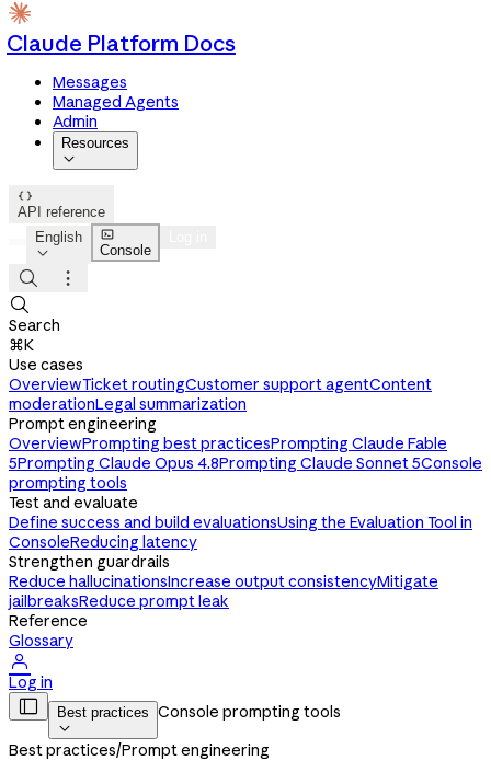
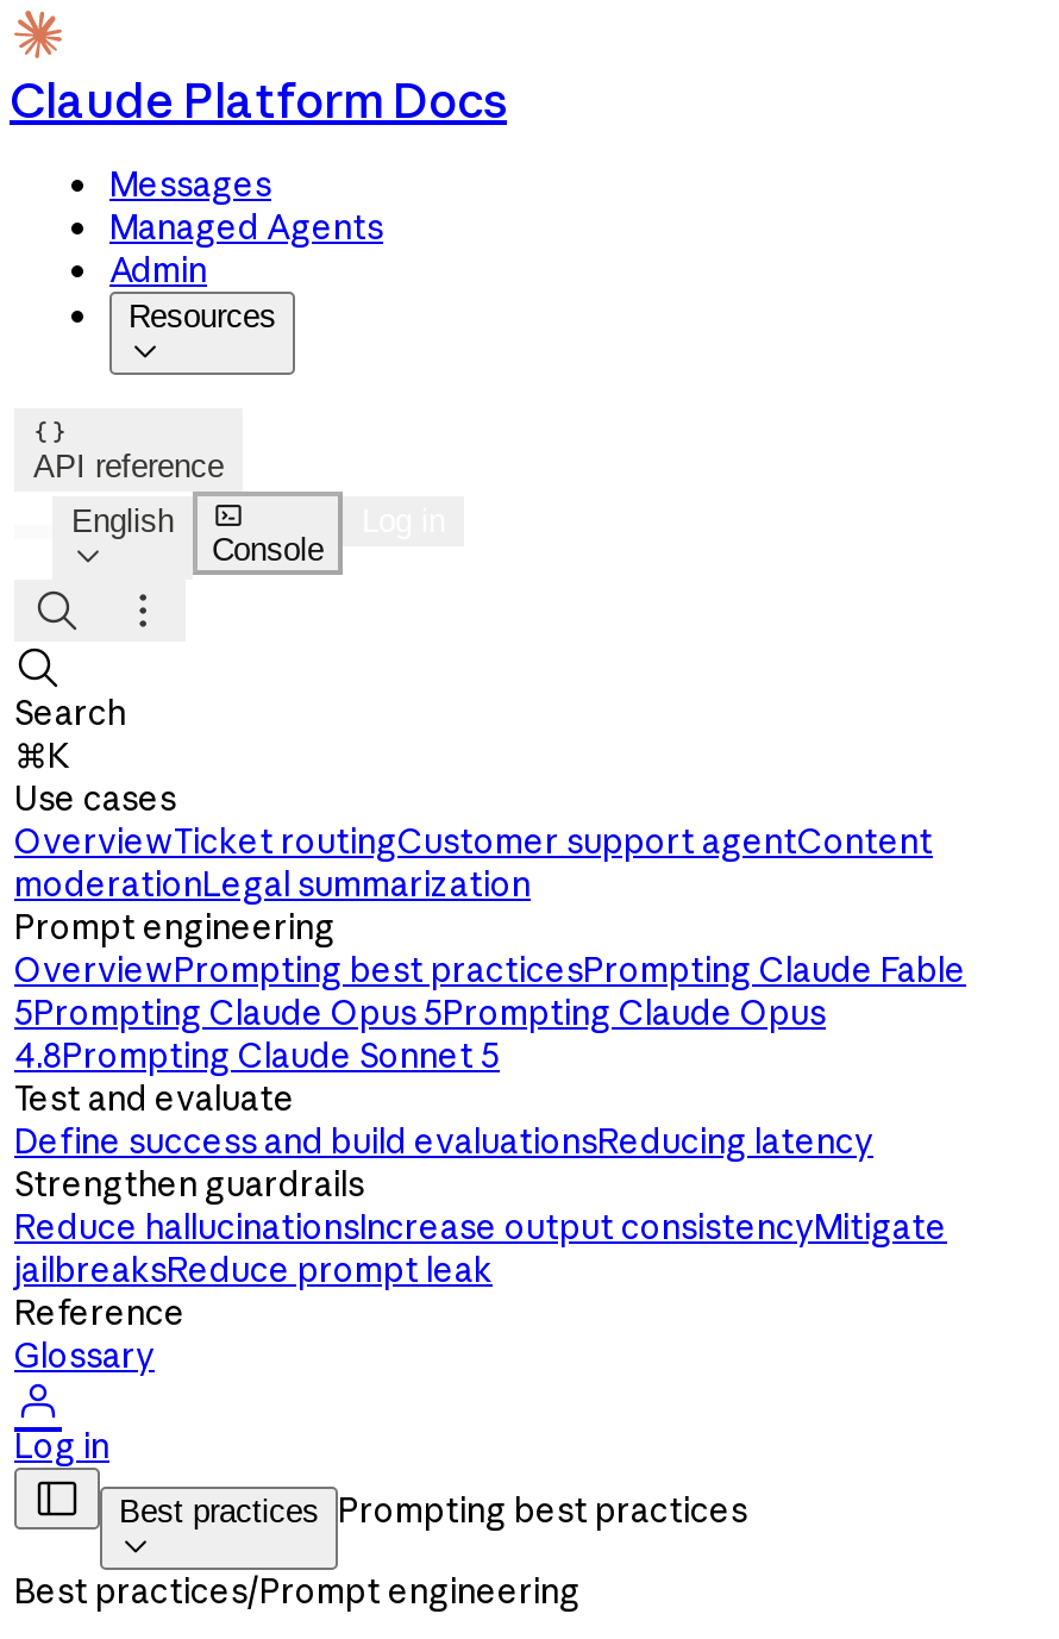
- 5Prompting Claude Opus 4.8Prompting Claude Sonnet 5Console
- prompting tools
+ 5Prompting Claude Opus 5Prompting Claude Opus
+ 4.8Prompting Claude Sonnet 5

- Define success and build evaluationsUsing the Evaluation Tool in
- ConsoleReducing latency
+ Define success and build evaluationsReducing latency

- Console prompting tools
+ Prompting best practices
